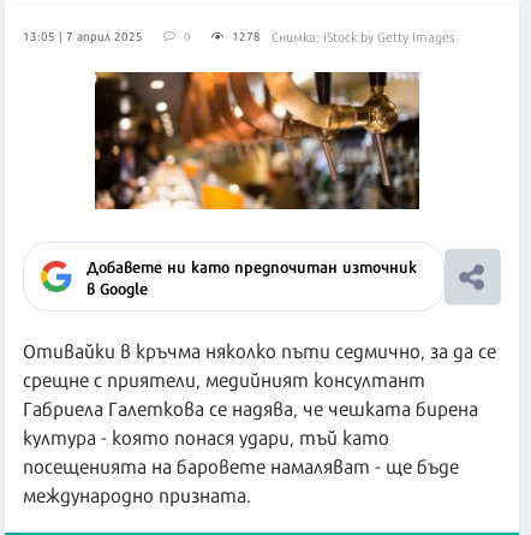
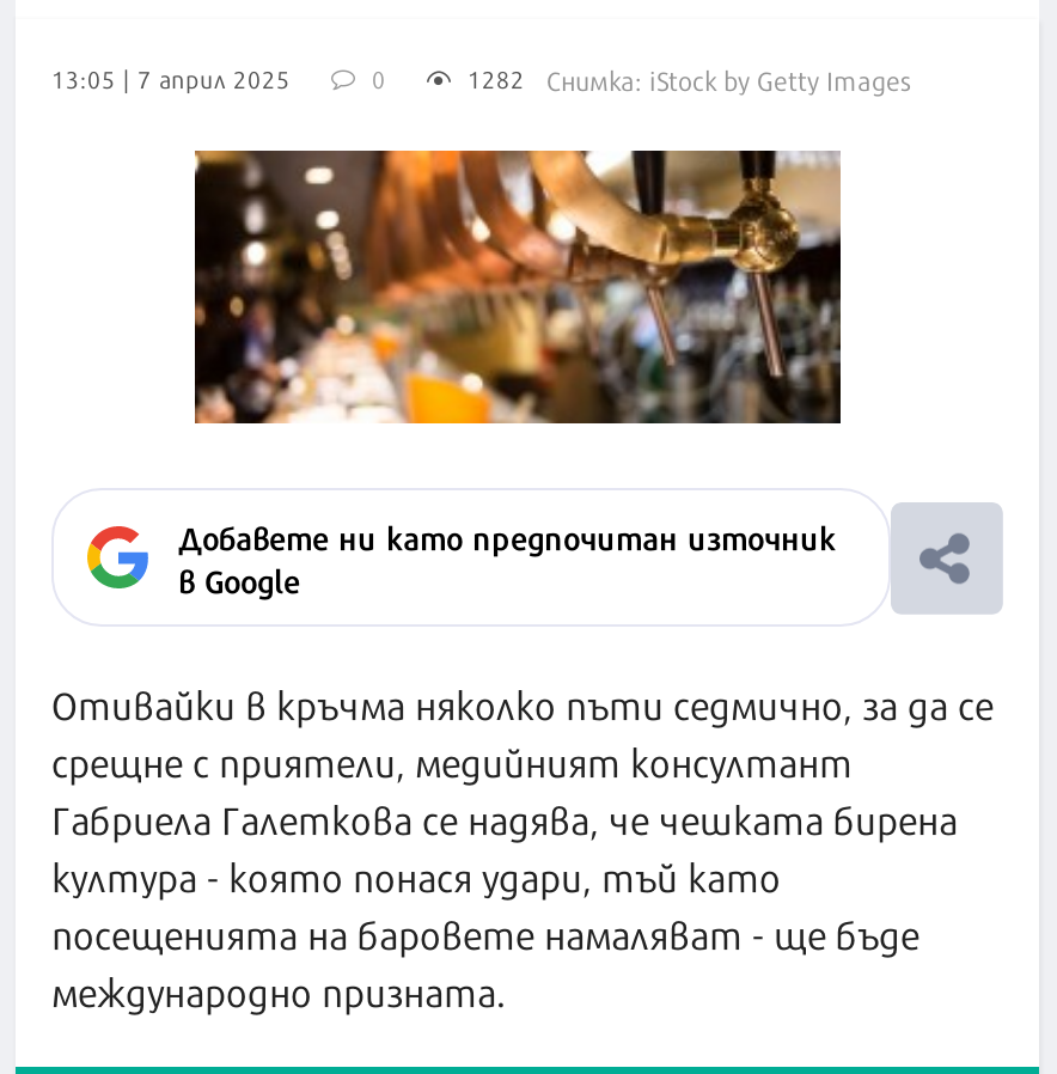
- 1278 Снимка: iStock by Getty Images
+ 1282 Снимка: iStock by Getty Images
